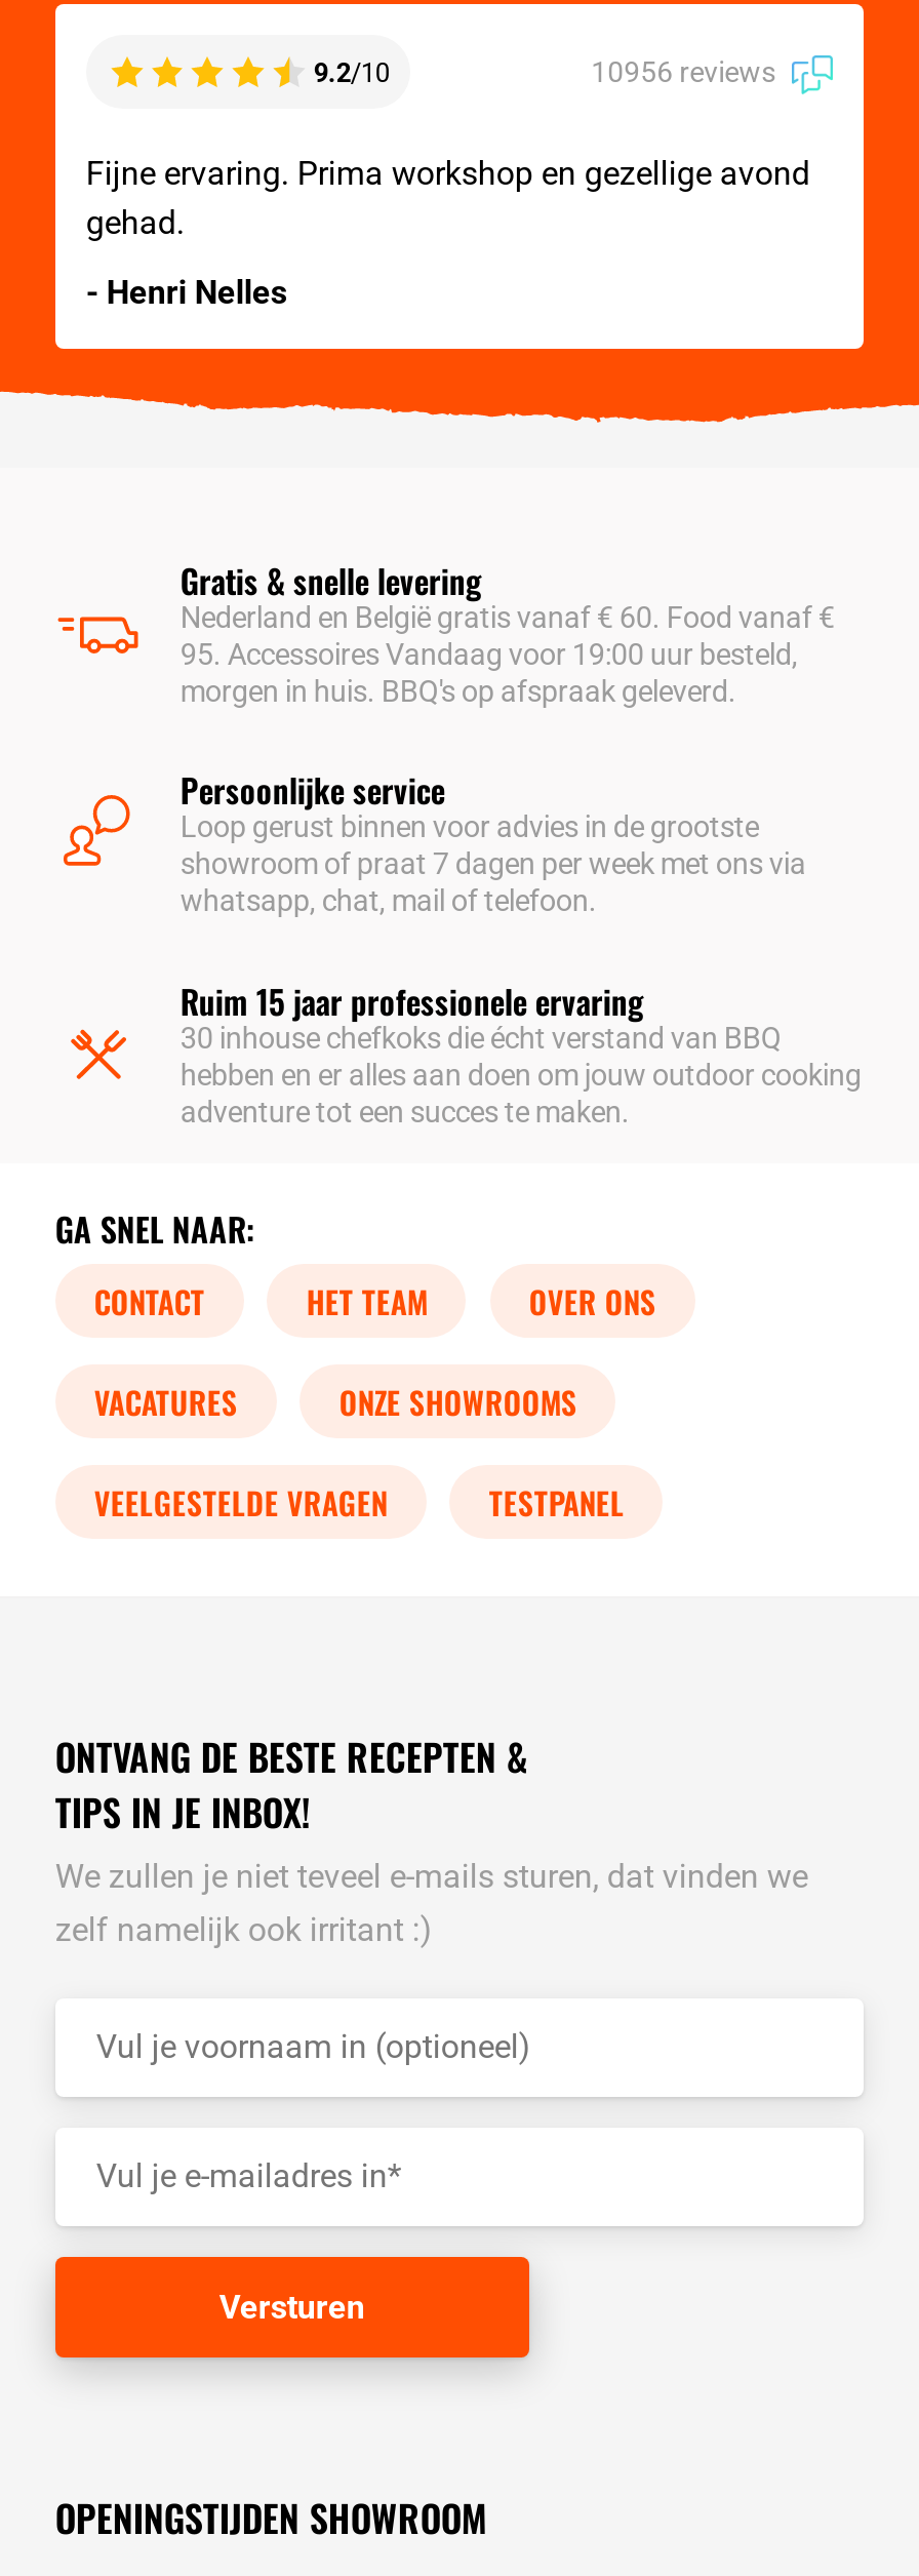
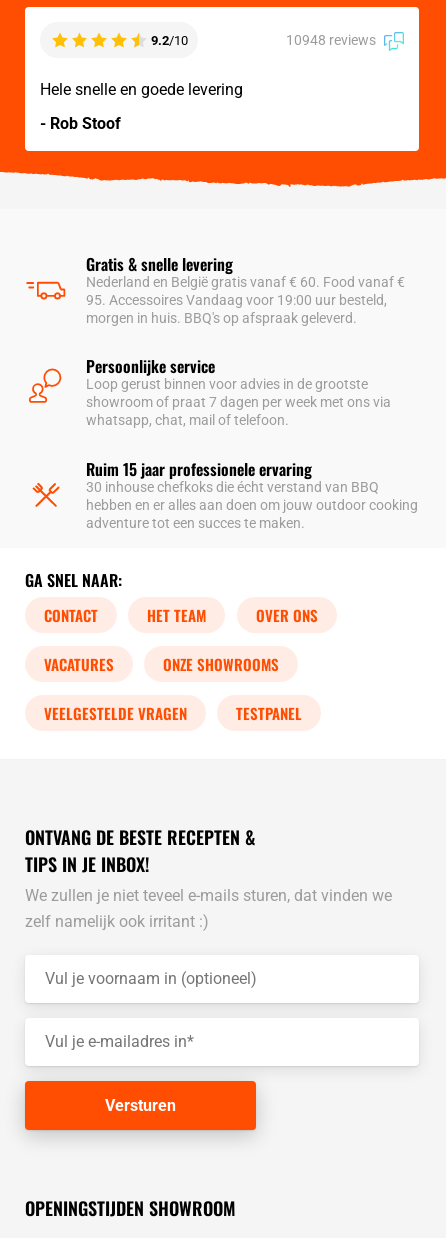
- 10956 reviews
+ 10948 reviews

- Fijne ervaring. Prima workshop en gezellige avond
- gehad.
+ Hele snelle en goede levering

- - Henri Nelles
+ - Rob Stoof
